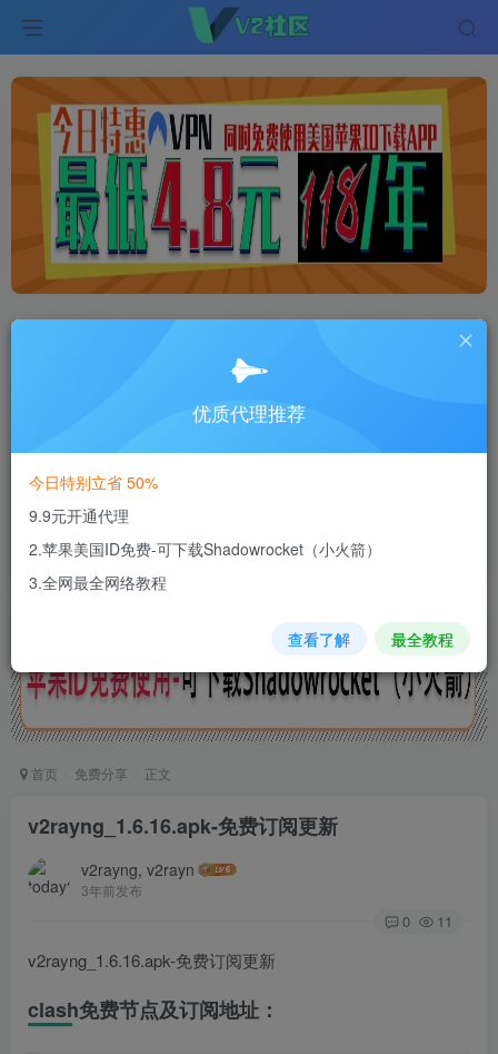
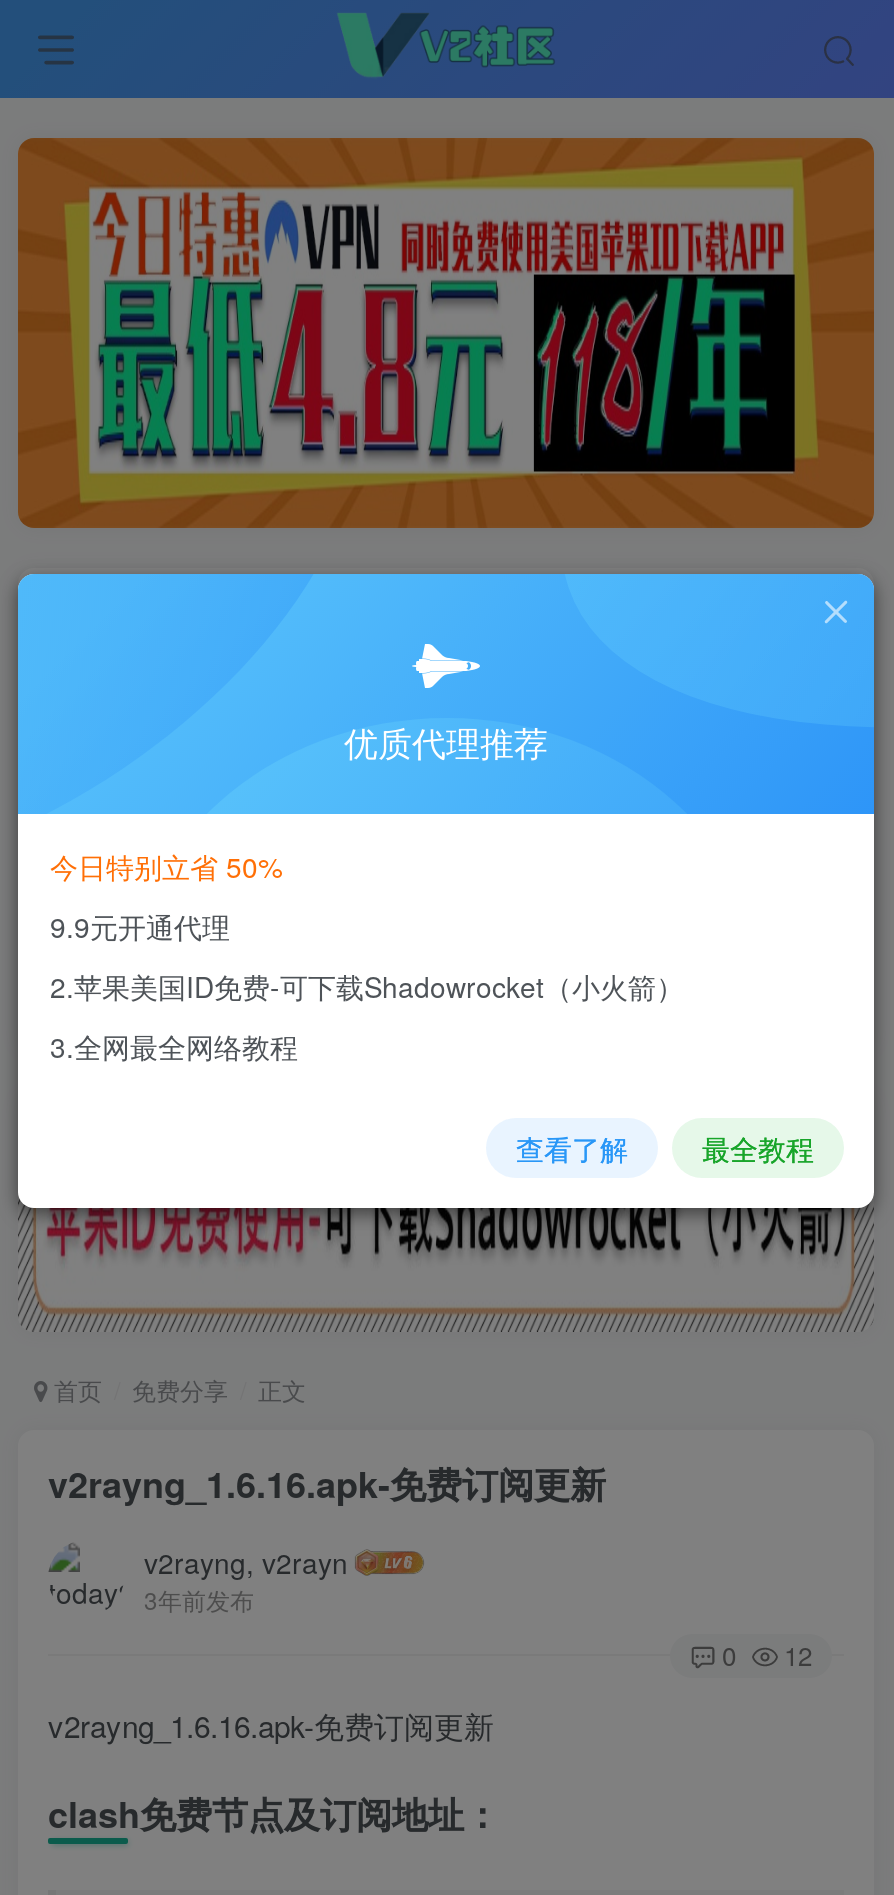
- 0 11
+ 0 12
